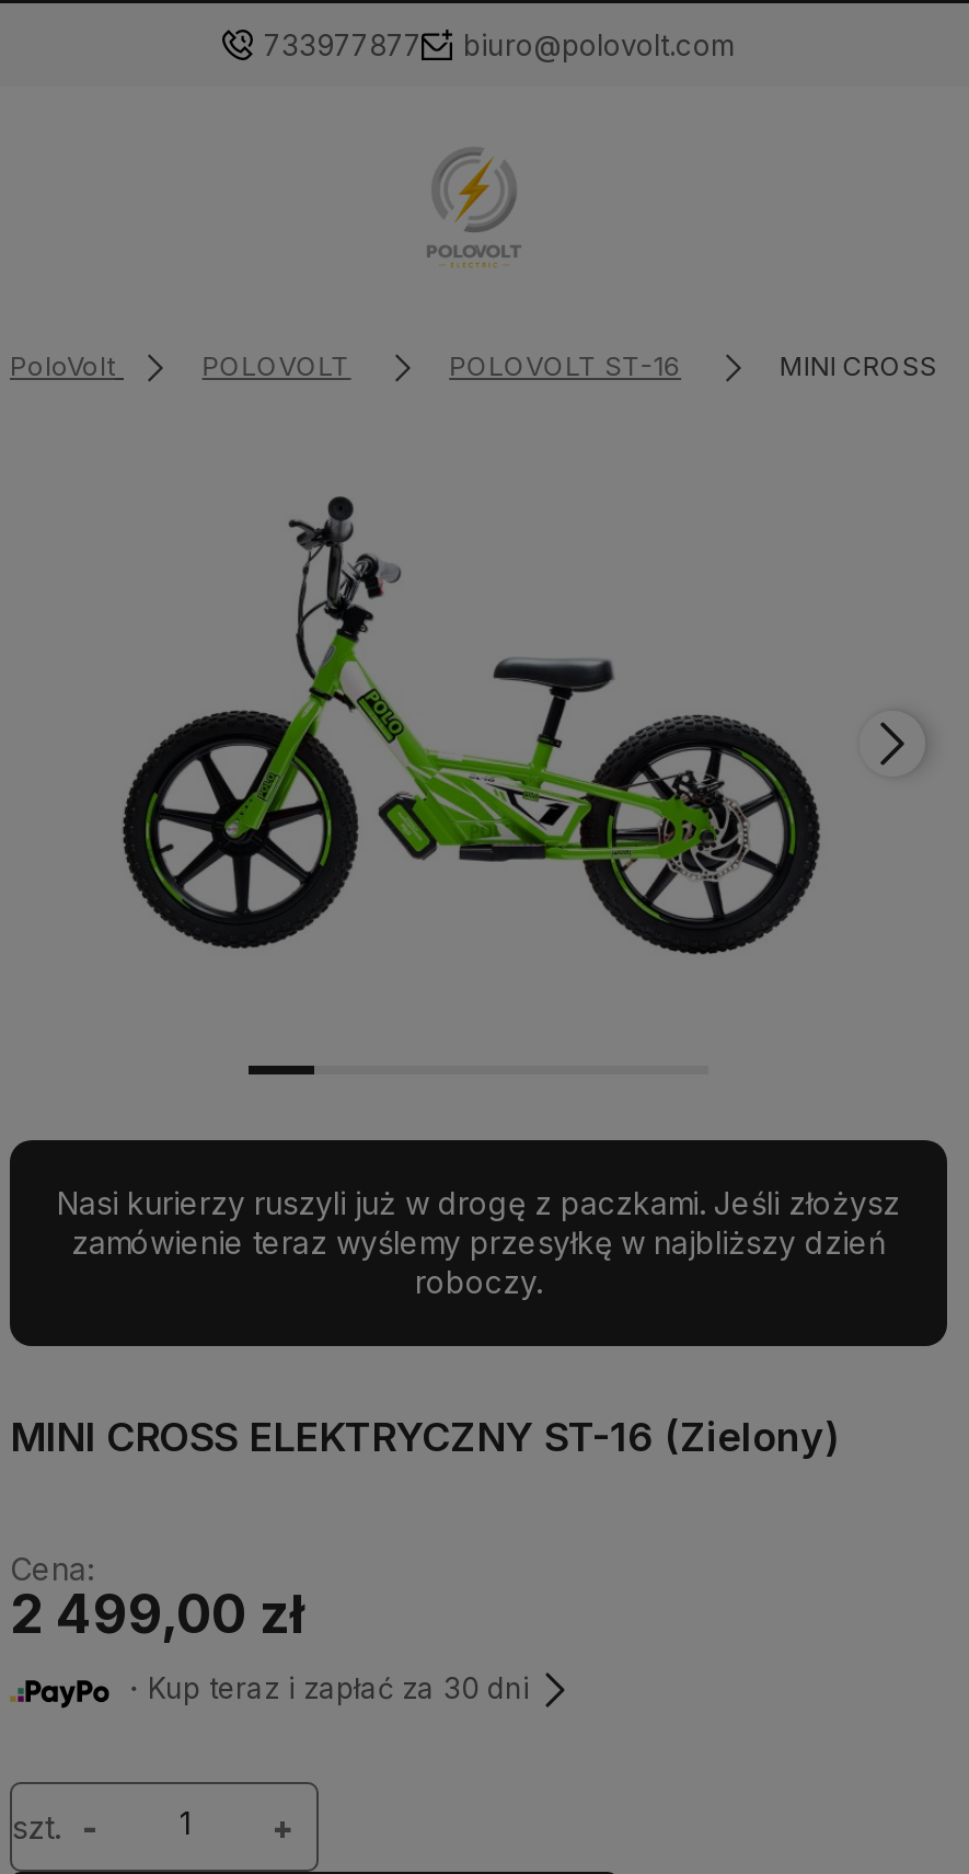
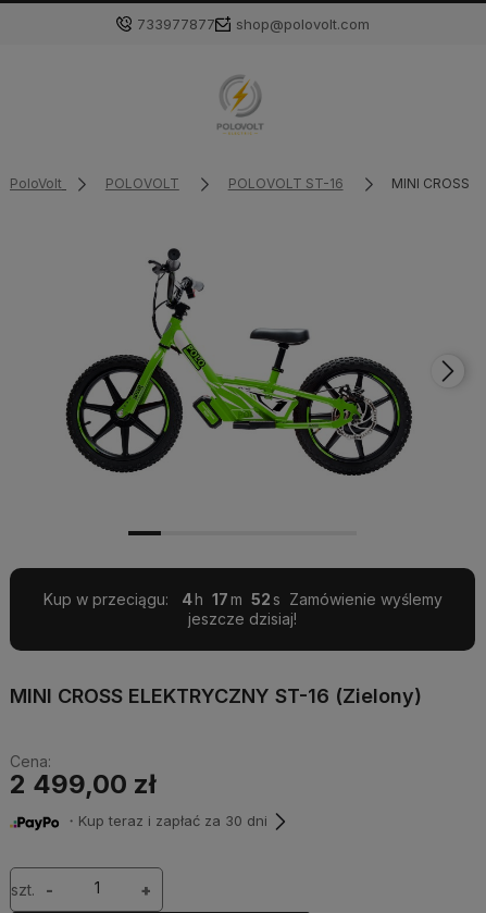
- biuro@polovolt.com
+ shop@polovolt.com

- Nasi kurierzy ruszyli już w drogę z paczkami. Jeśli złożysz
- zamówienie teraz wyślemy przesyłkę w najbliższy dzień
- roboczy.
+ Kup w przeciągu:
+ 4
+ 17
+ 52
+ Zamówienie wyślemy
+ jeszcze dzisiaj!
